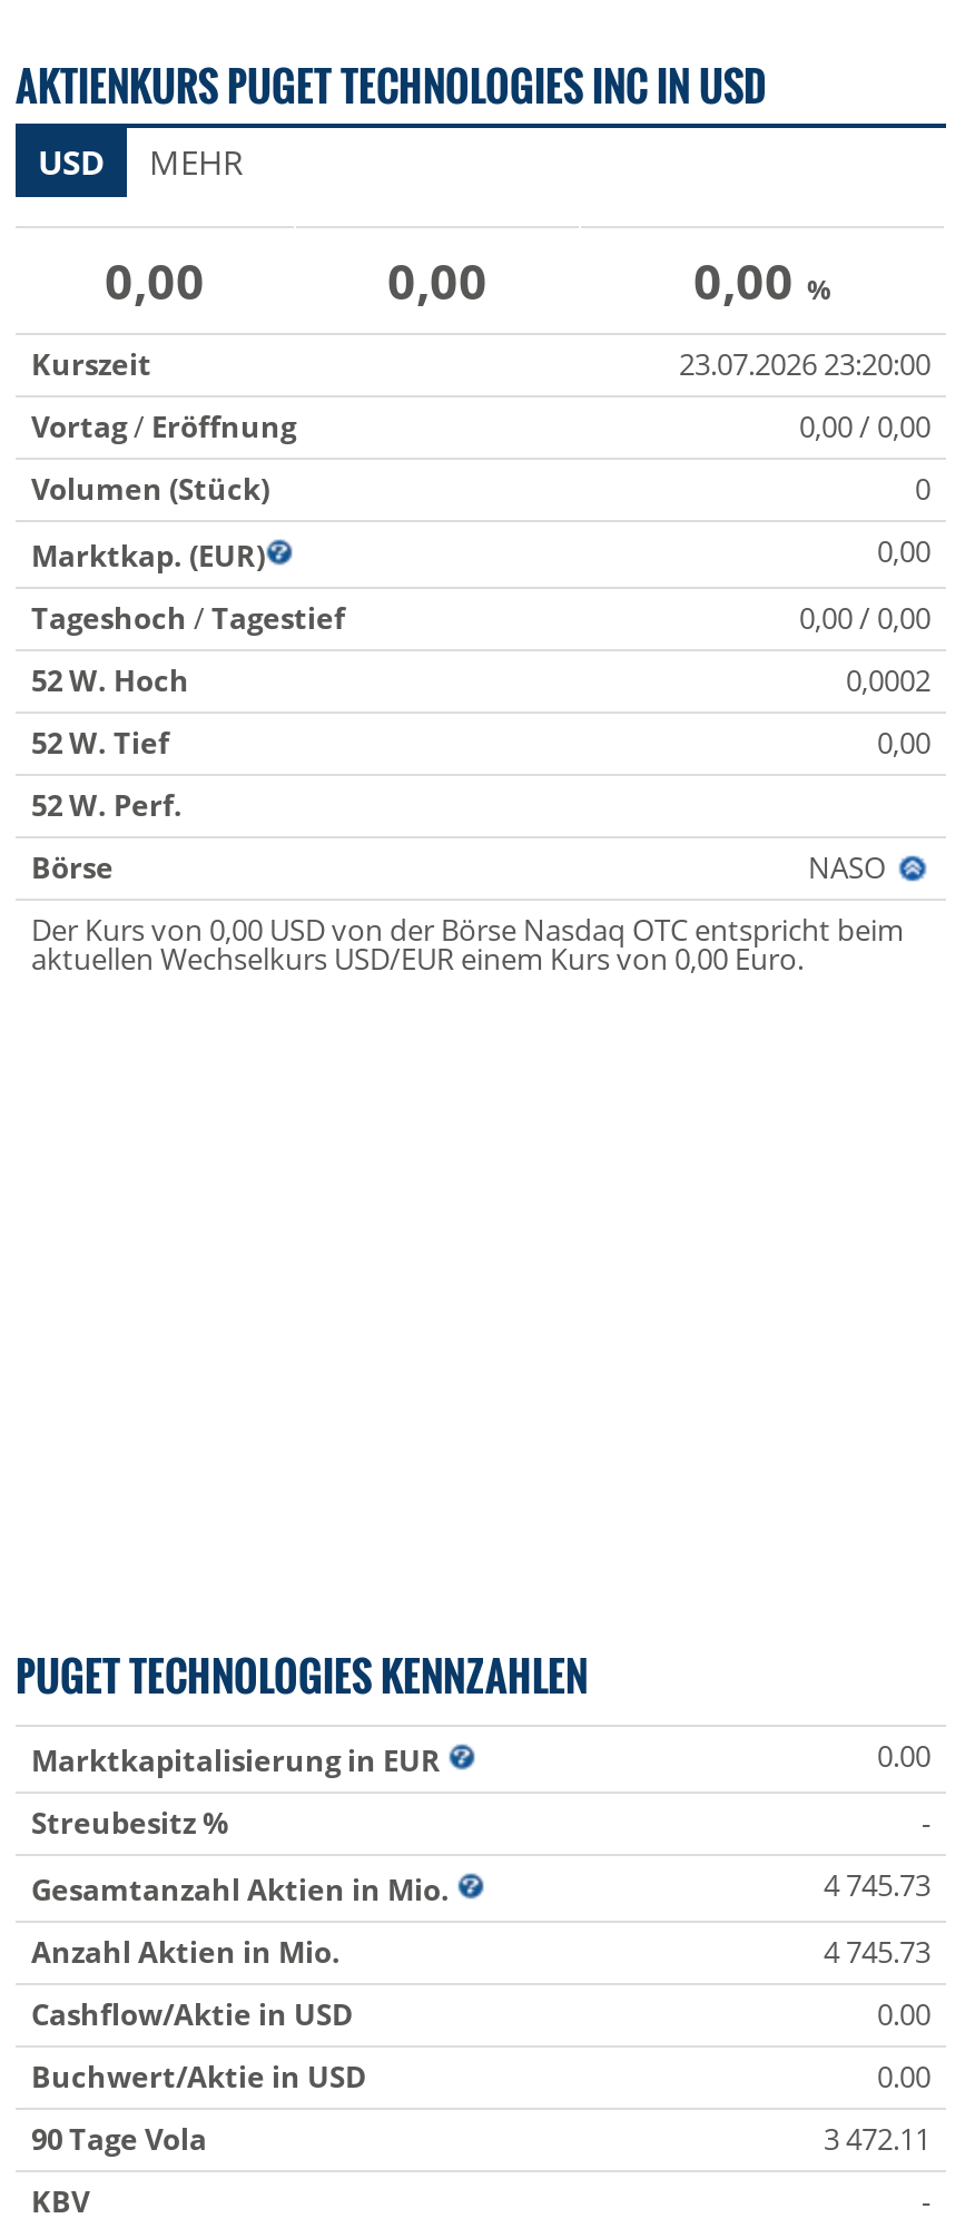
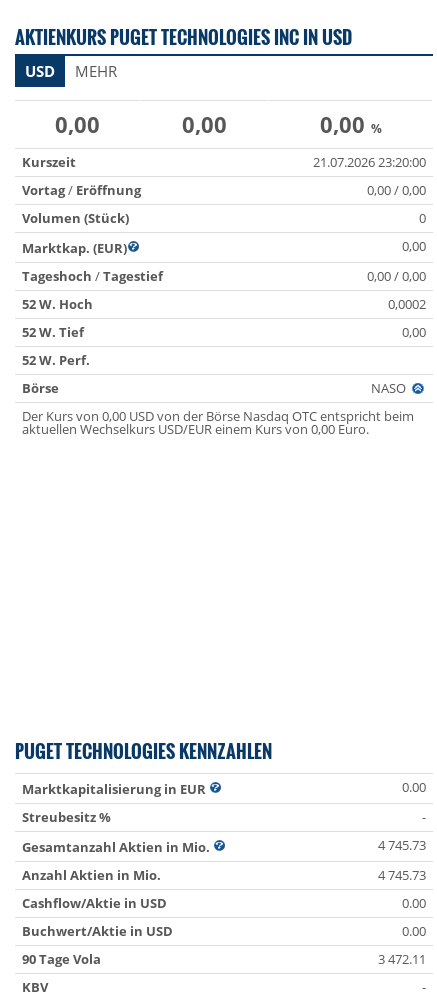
- 23.07.2026 23:20:00
+ 21.07.2026 23:20:00
